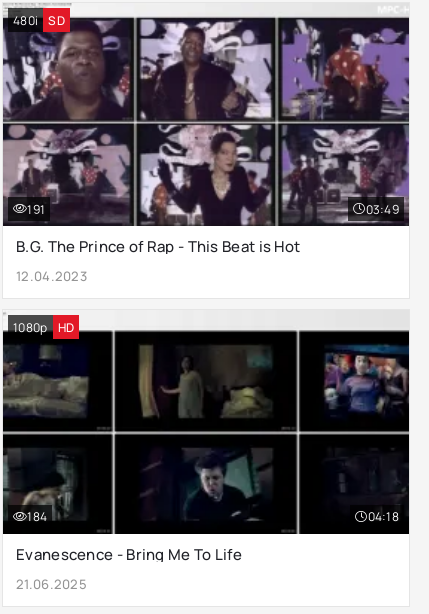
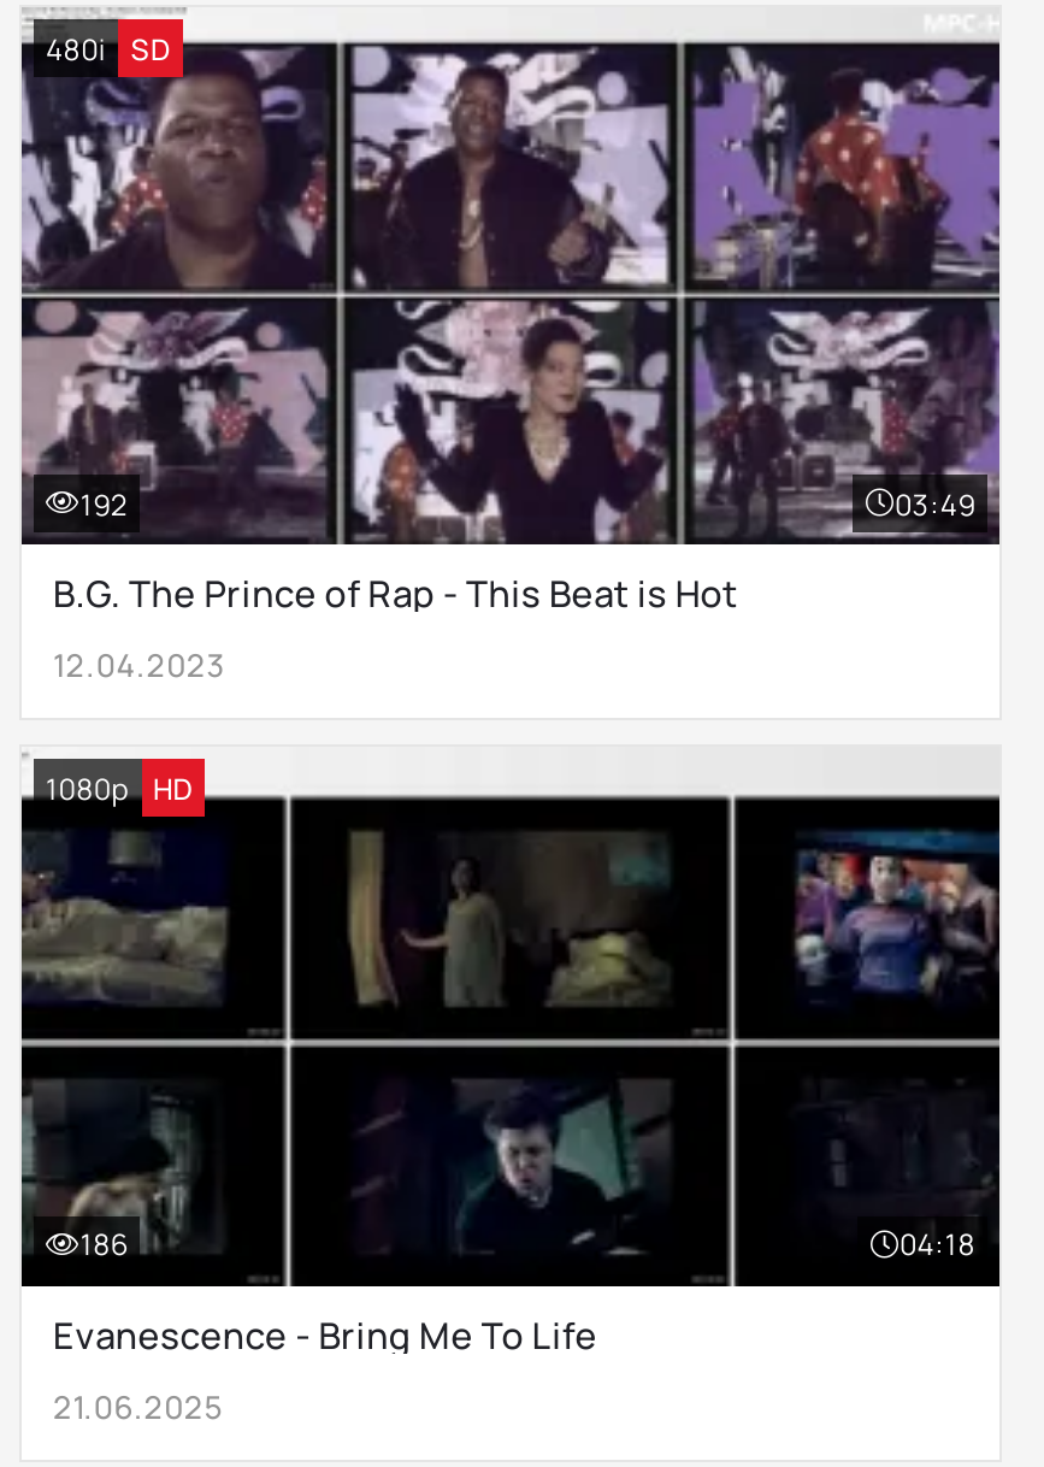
- 191
+ 192

- 184
+ 186
